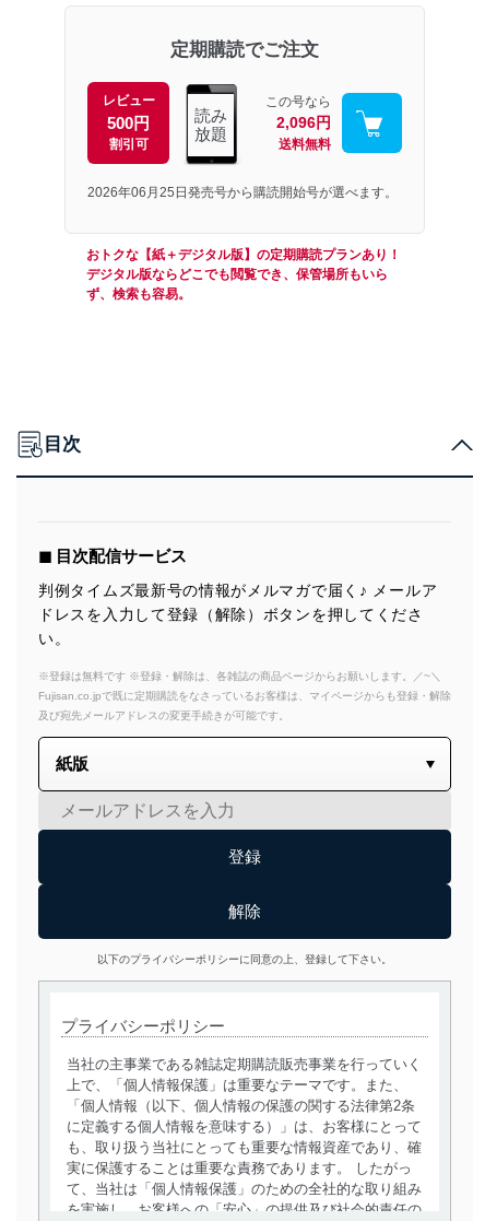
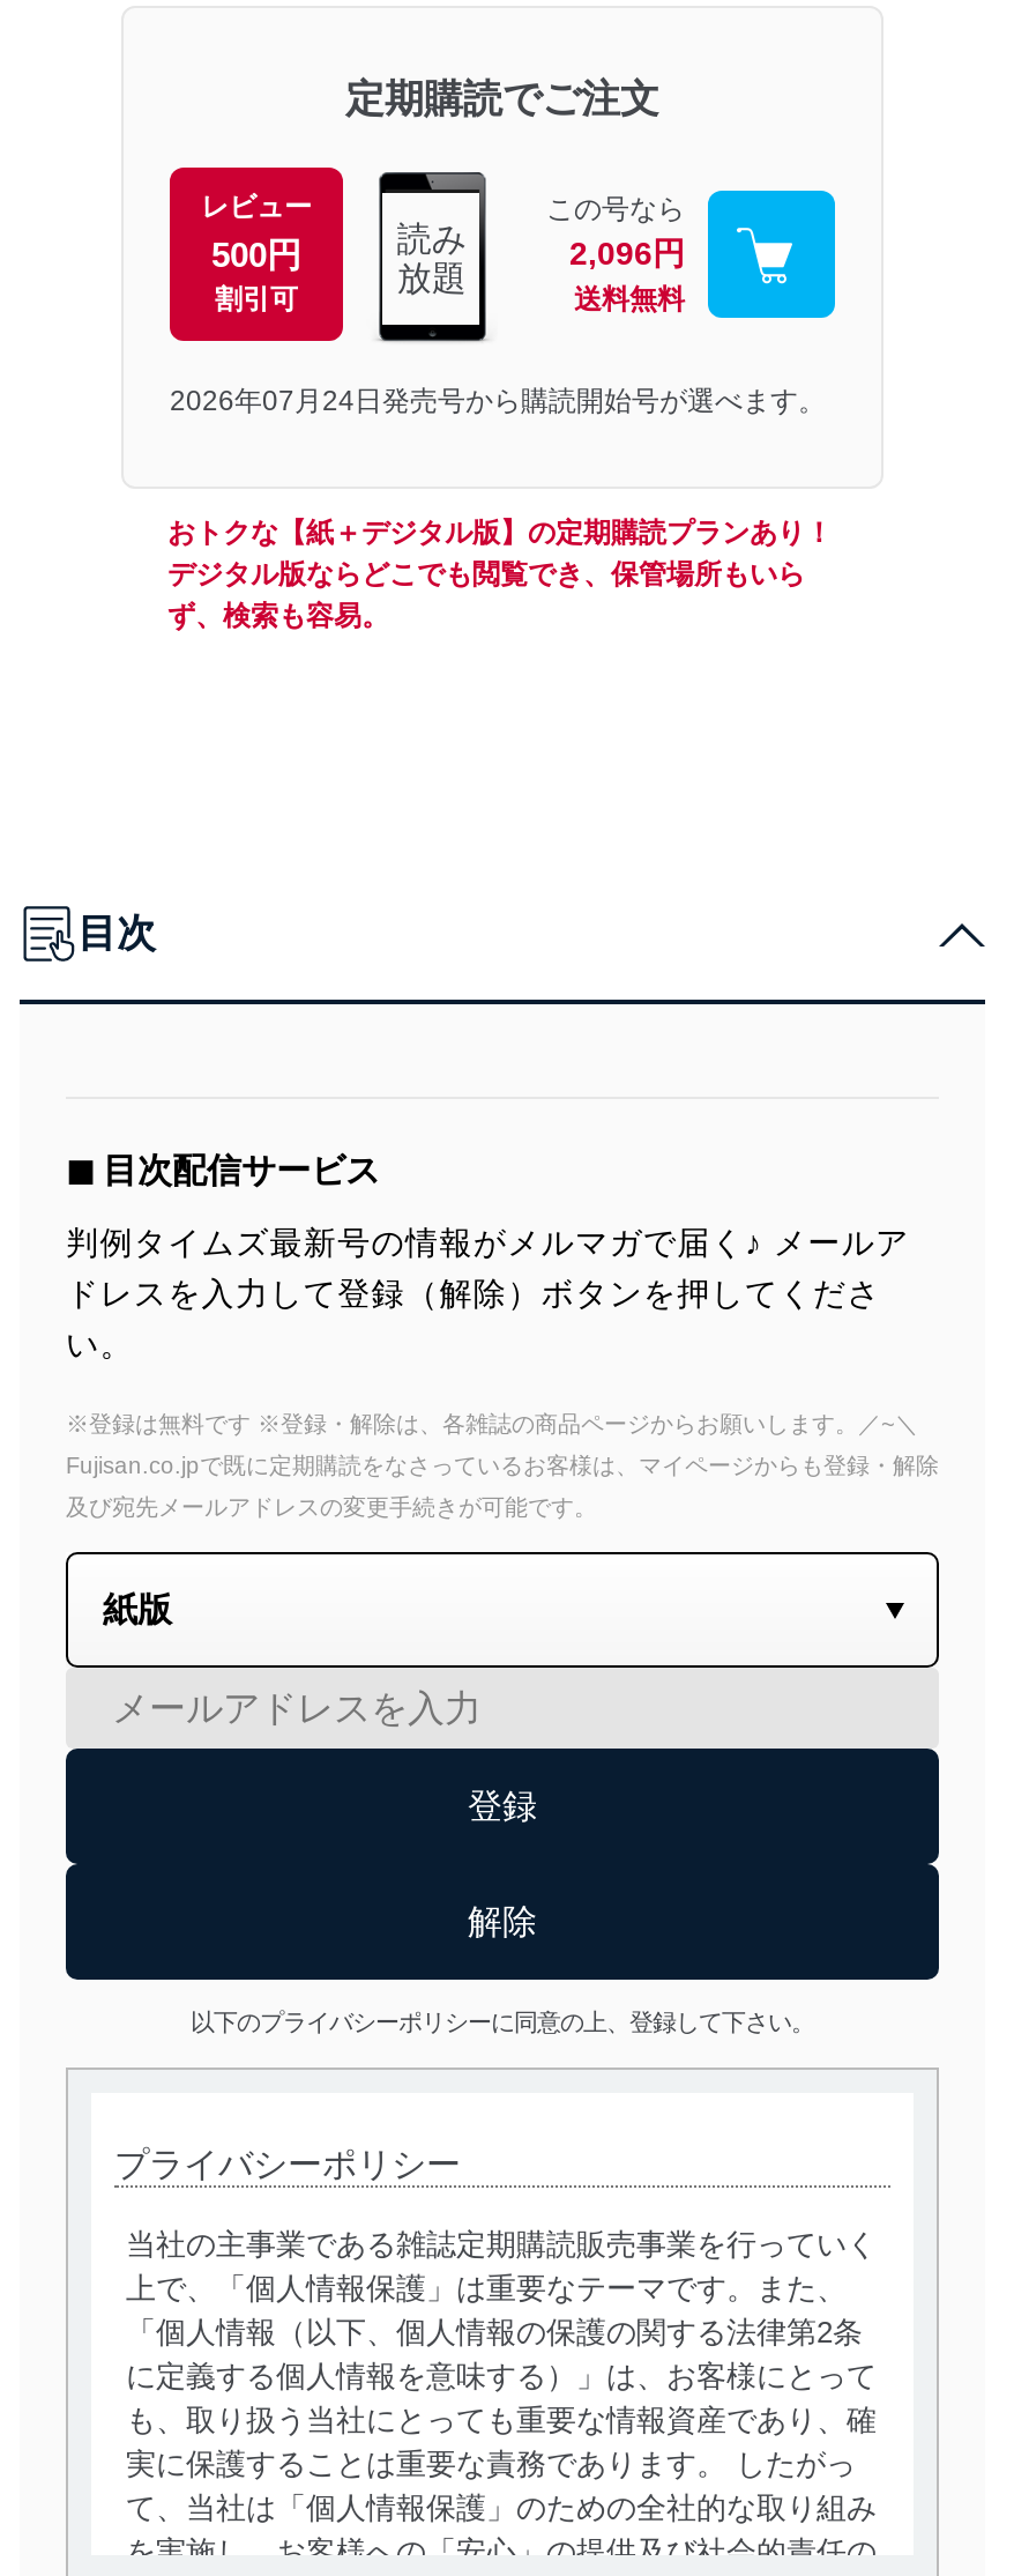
- 2026年06月25日発売号から購読開始号が選べます。
+ 2026年07月24日発売号から購読開始号が選べます。
